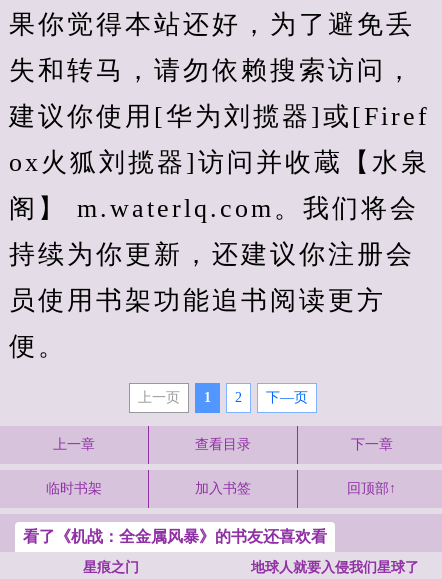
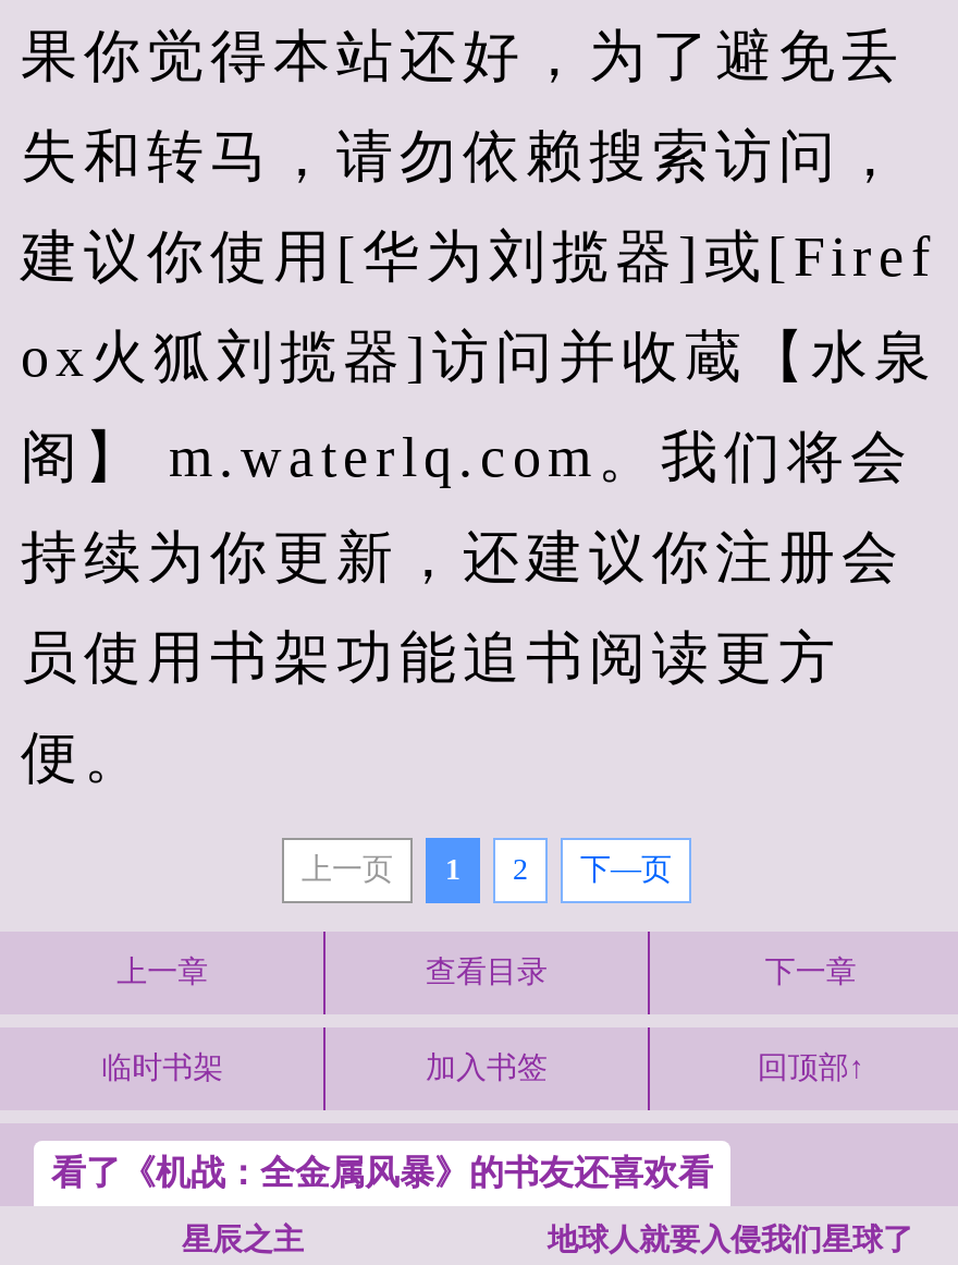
- 星痕之门
+ 星辰之主
